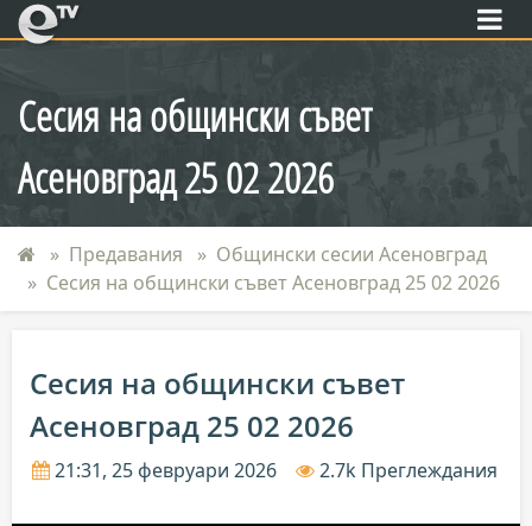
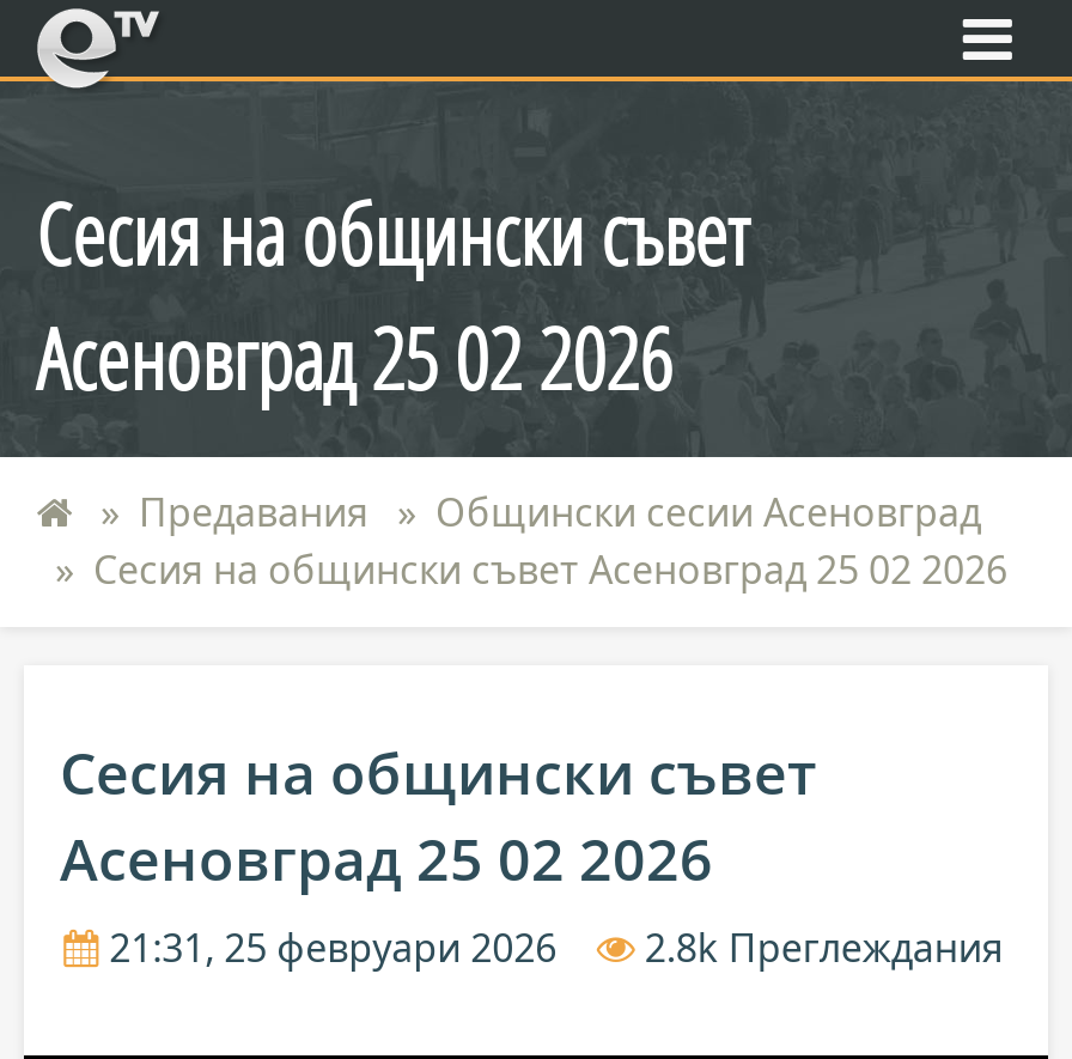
- 2.7k Преглеждания
+ 2.8k Преглеждания
